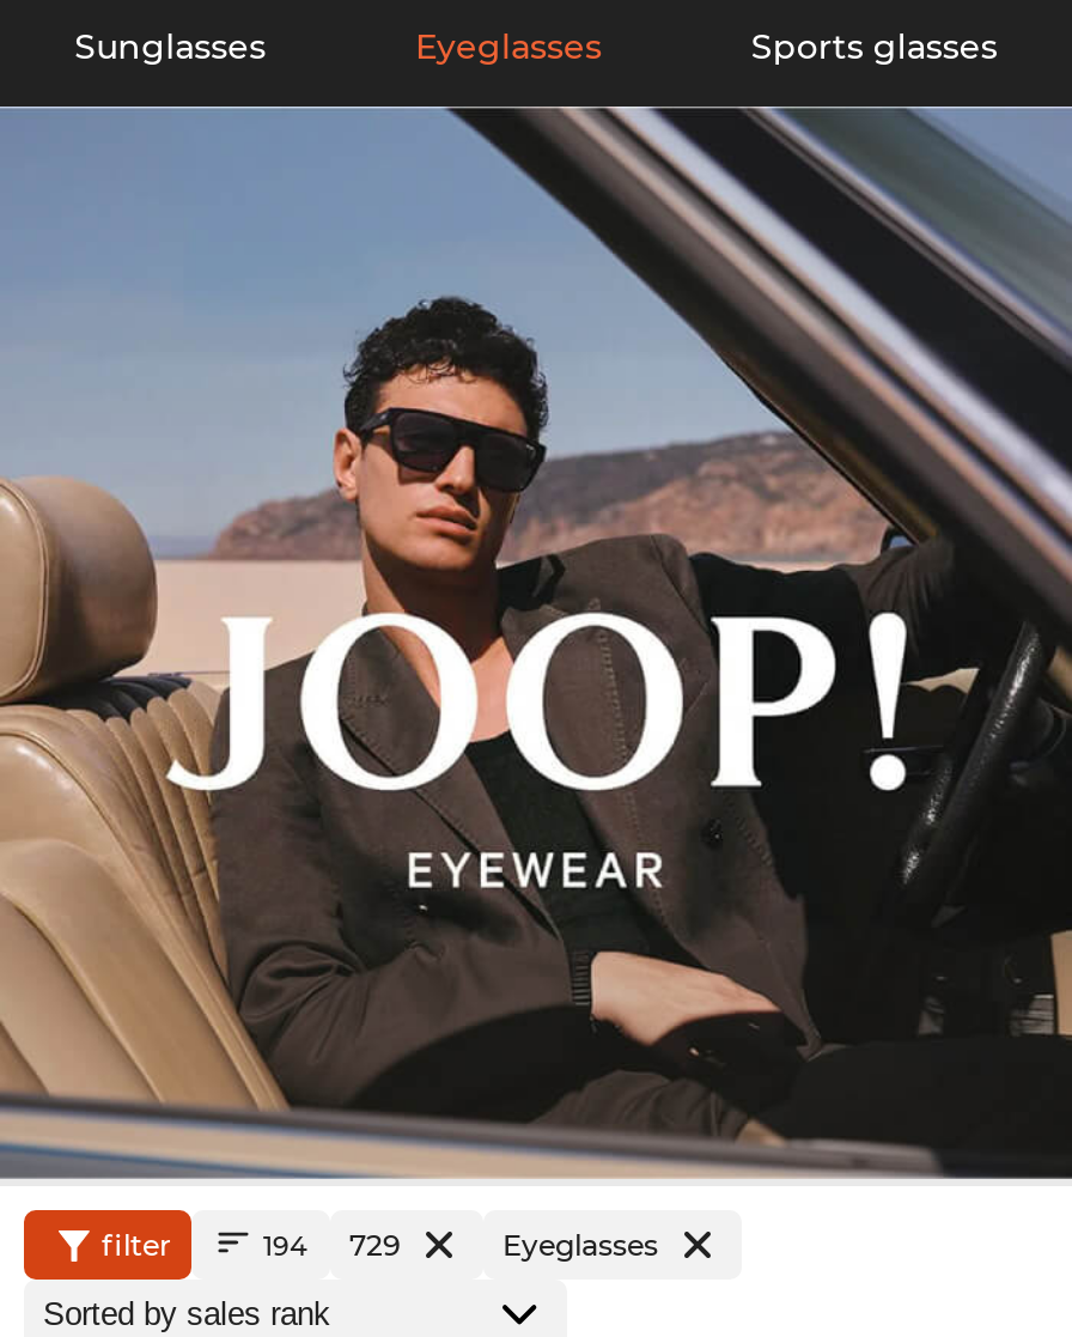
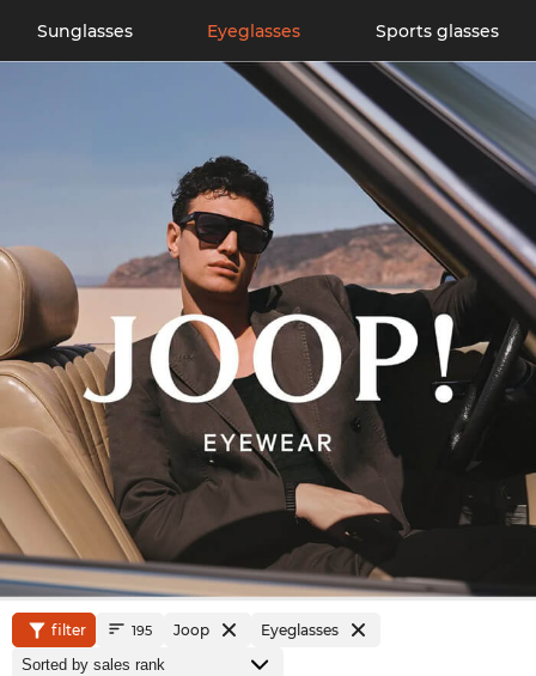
- 194
- 729
+ 195
+ Joop
